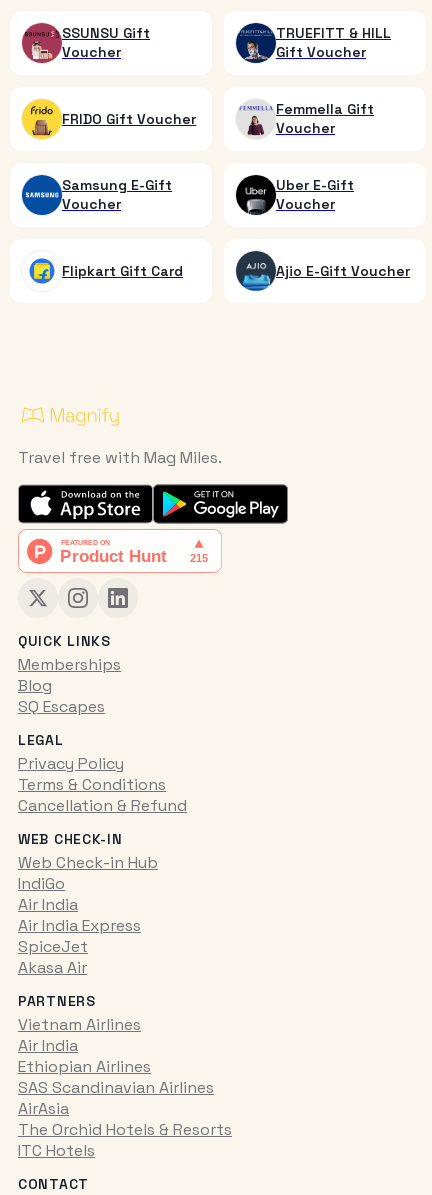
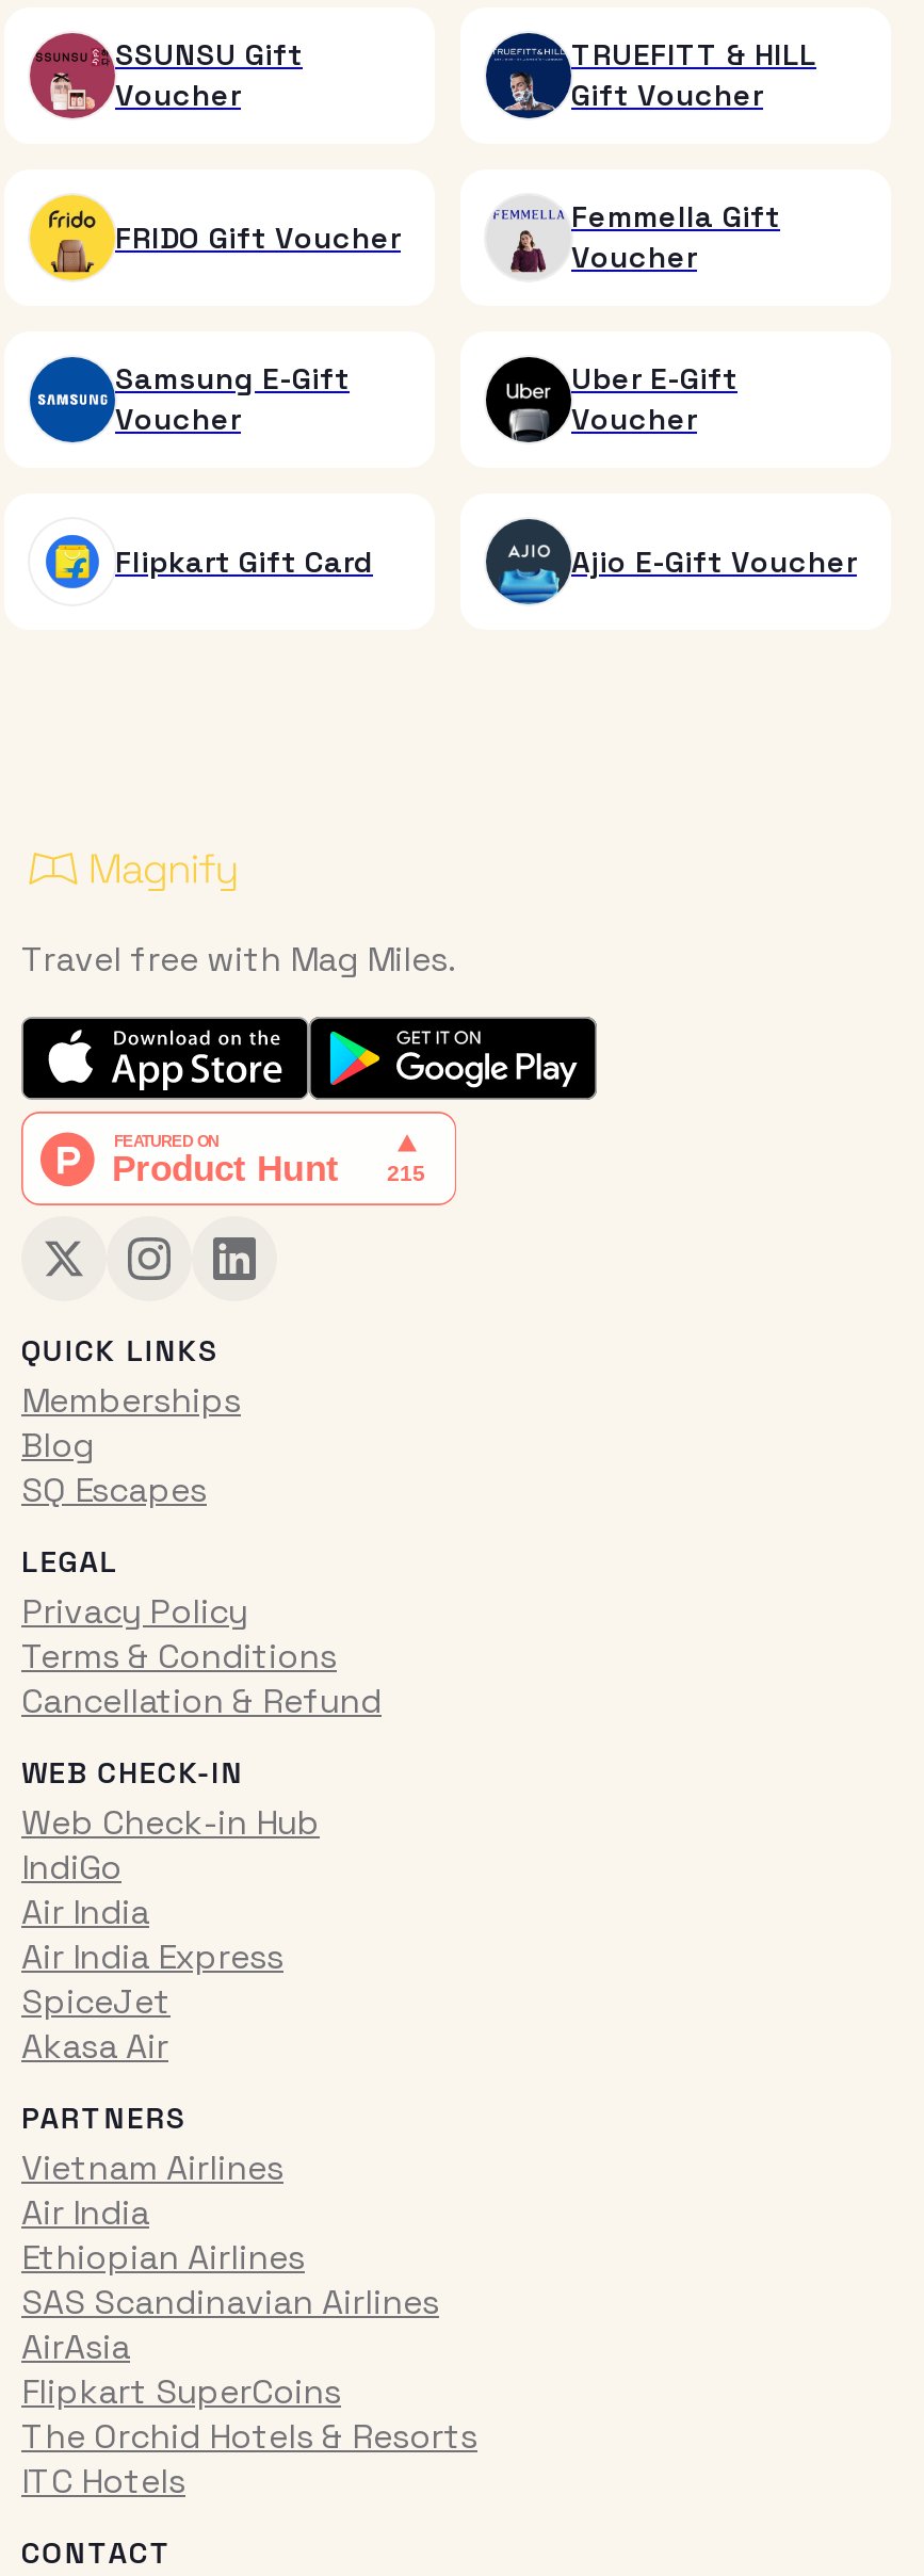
+ Flipkart SuperCoins
